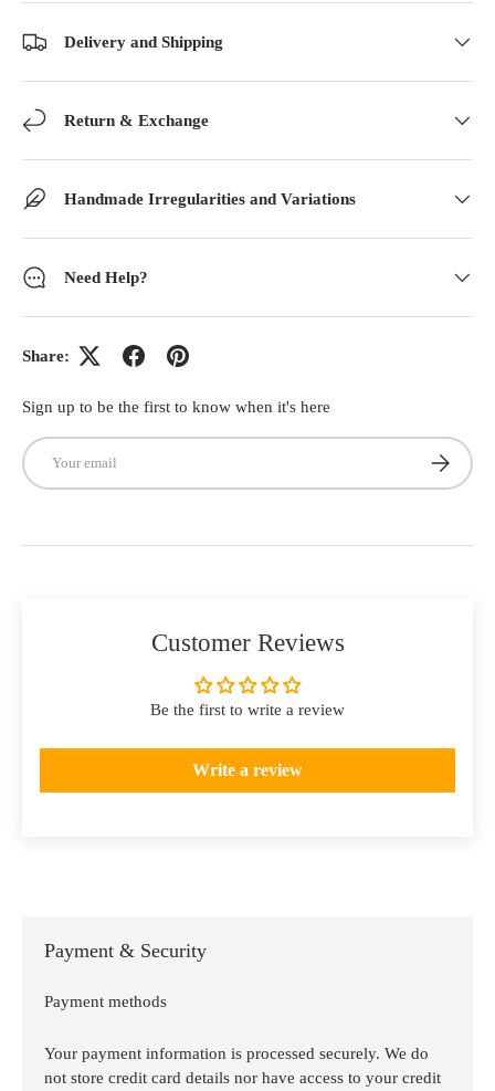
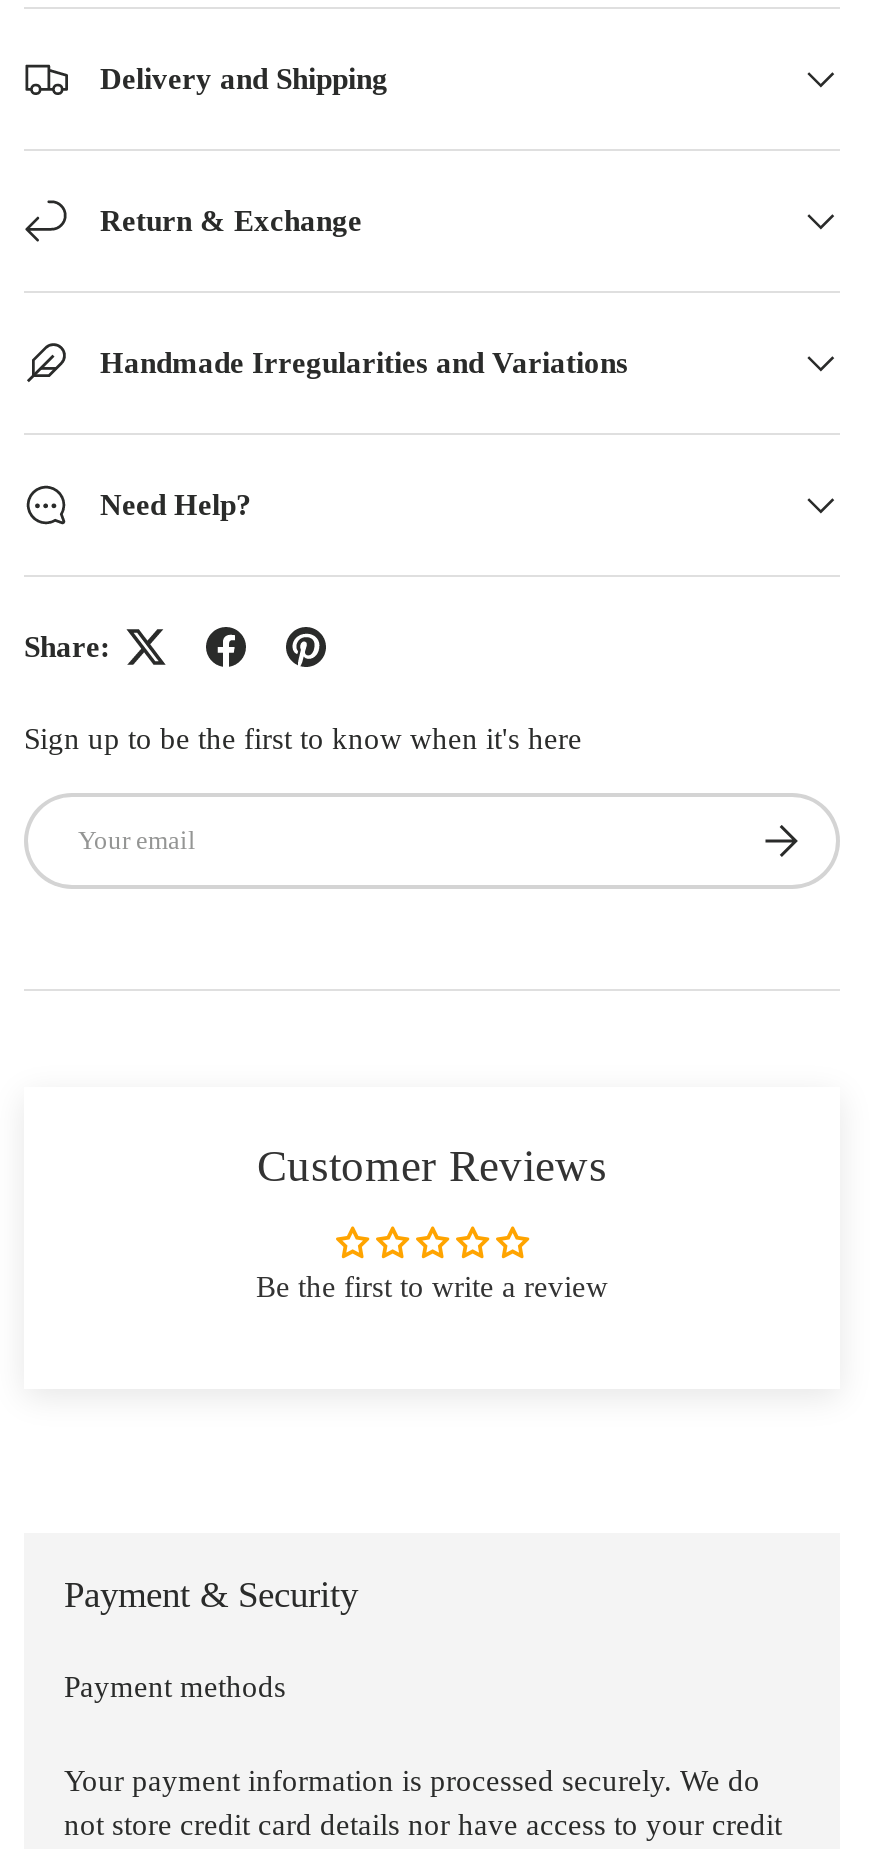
- Write a review
